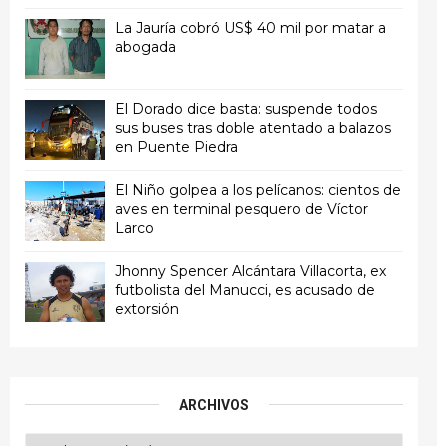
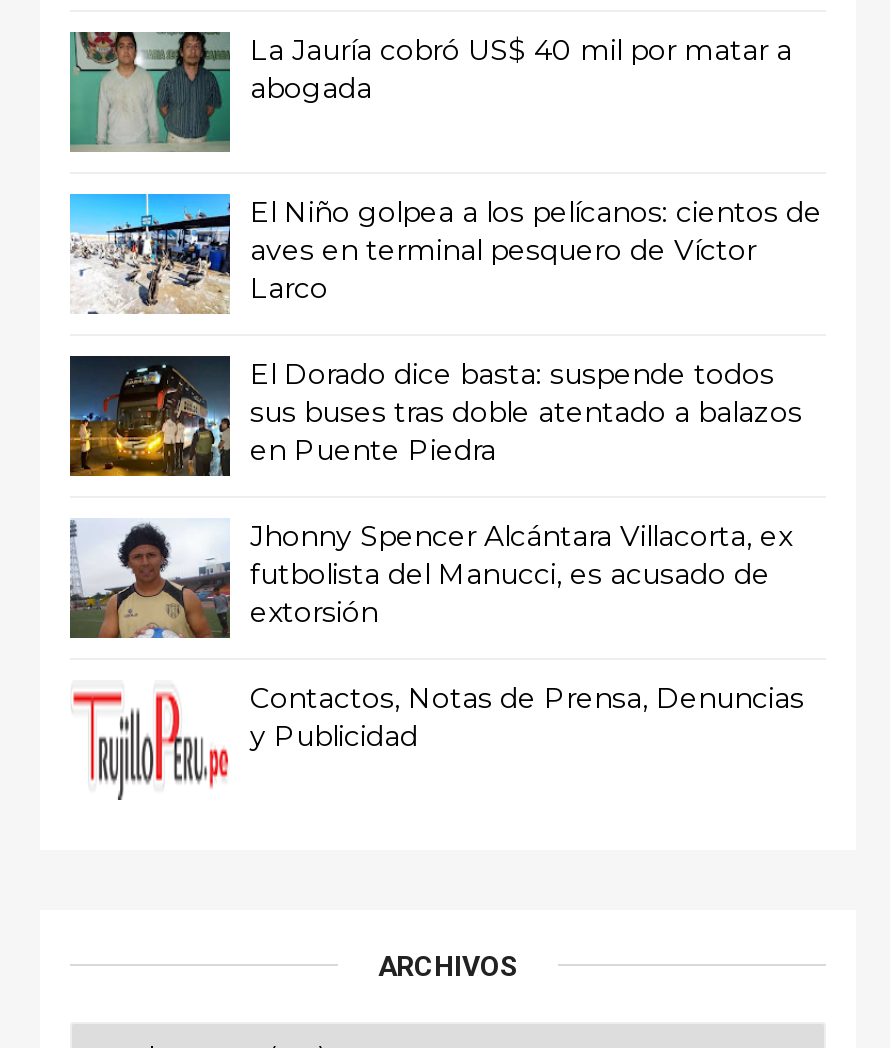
moved up: [image] | El Niño golpea a los pelícanos: cientos de | aves en terminal pesquero de Víctor | Larco

+ [image]
+ Contactos, Notas de Prensa, Denuncias
+ y Publicidad
